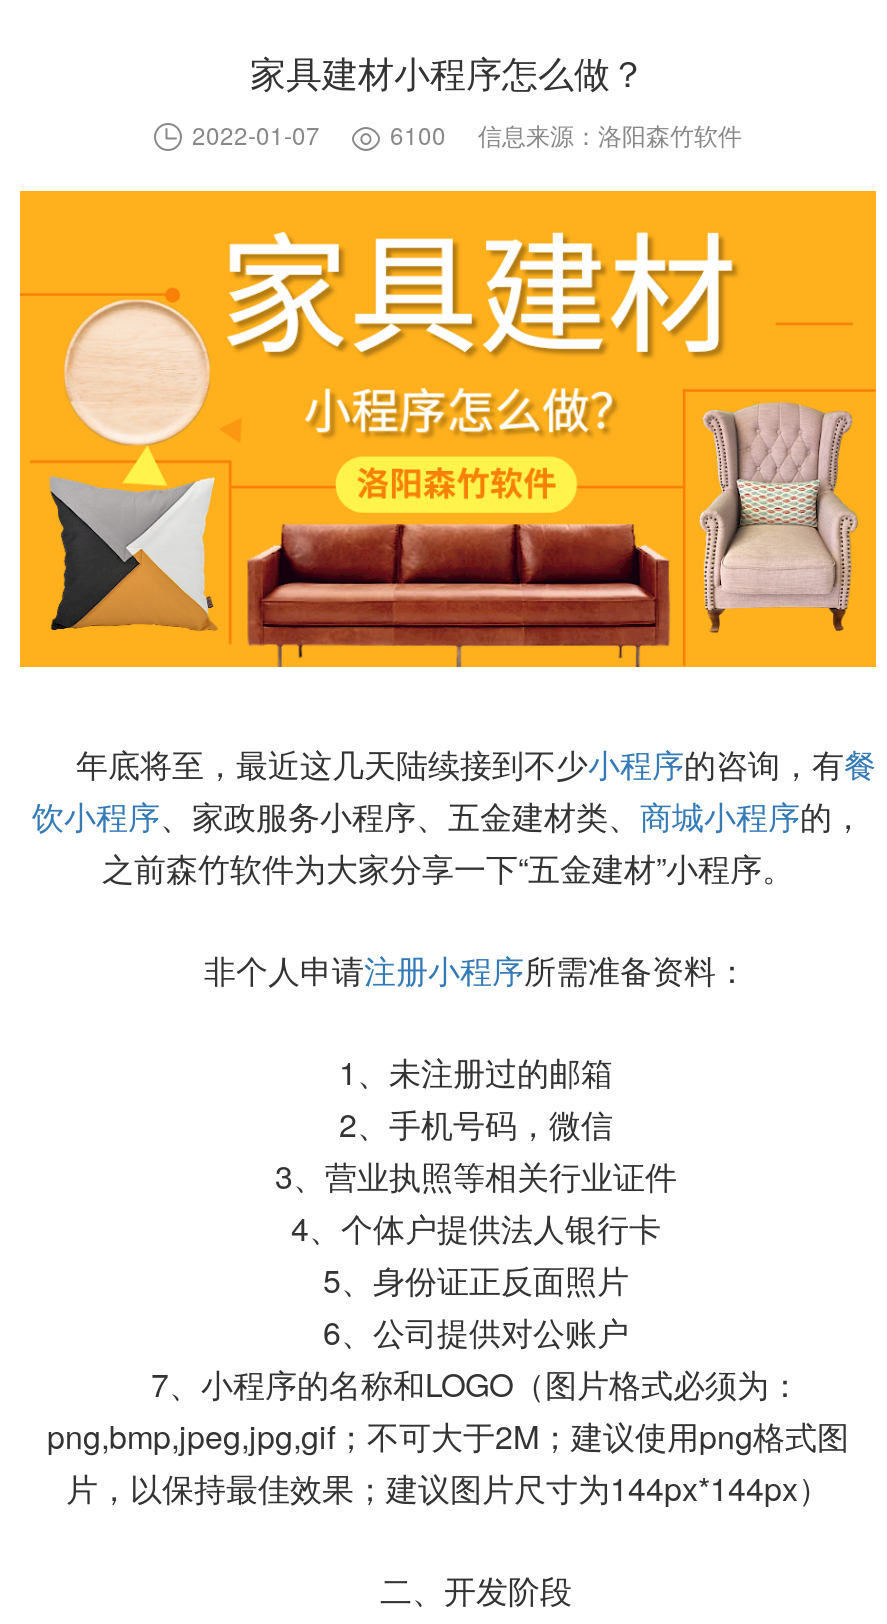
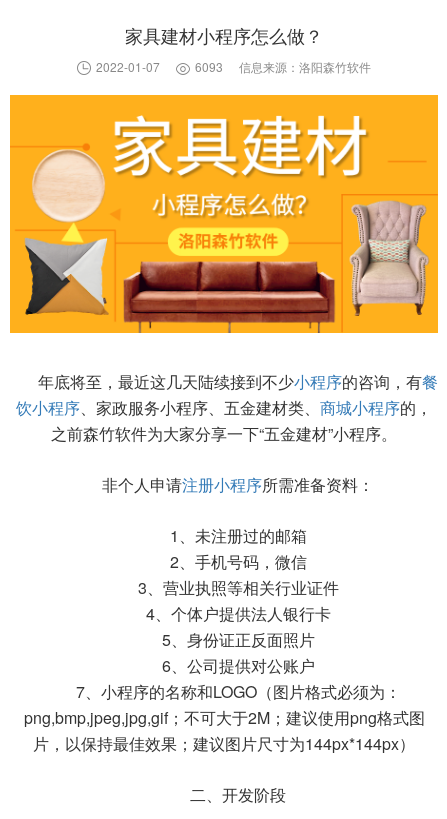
- 6100 信息来源：洛阳森竹软件
+ 6093 信息来源：洛阳森竹软件
